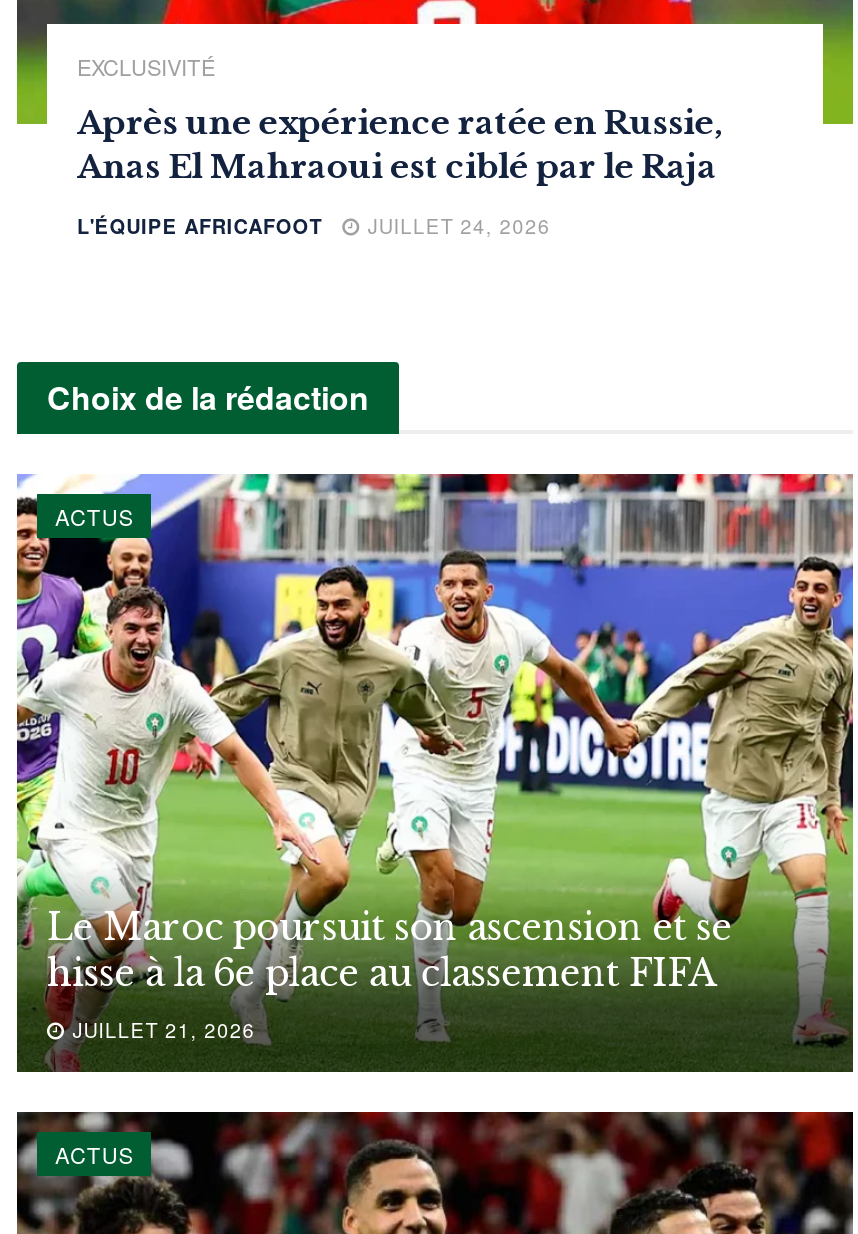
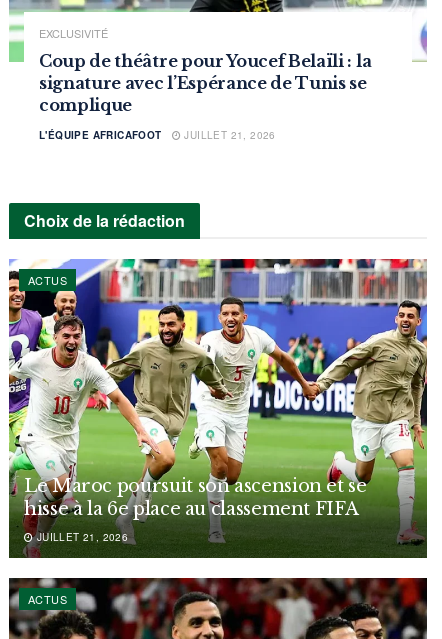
- Après une expérience ratée en Russie,
- Anas El Mahraoui est ciblé par le Raja
+ Coup de théâtre pour Youcef Belaïli : la
+ signature avec l’Espérance de Tunis se
+ complique

- L'ÉQUIPE AFRICAFOOT JUILLET 24, 2026
+ L'ÉQUIPE AFRICAFOOT JUILLET 21, 2026
